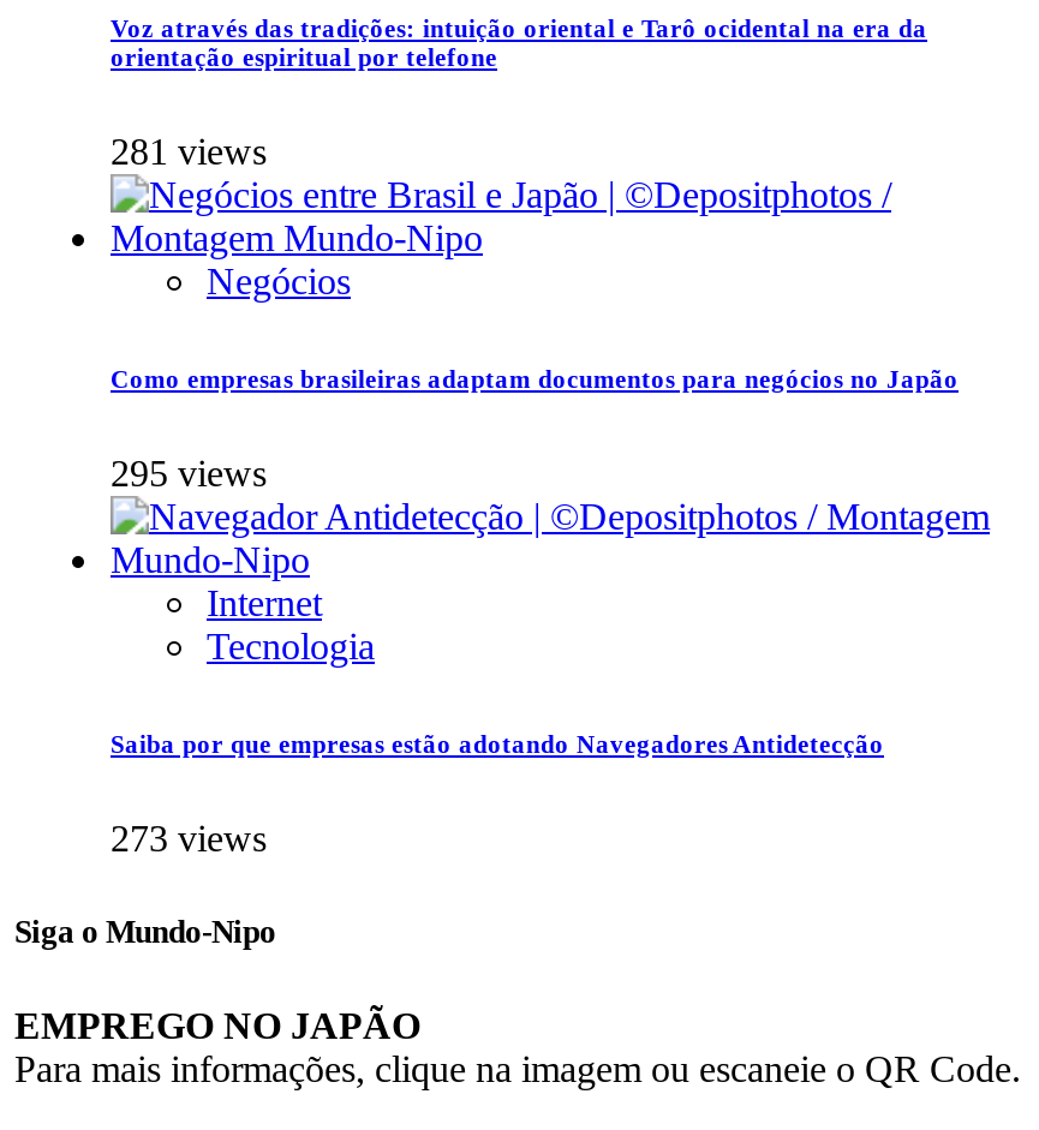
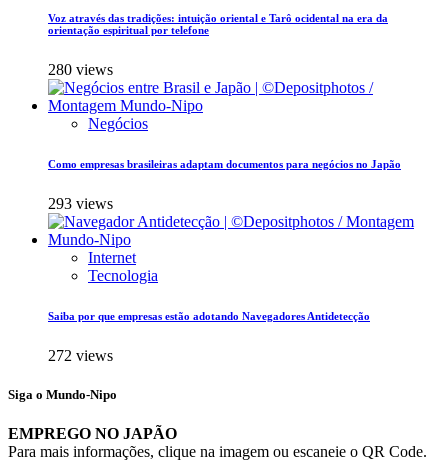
- 281 views
+ 280 views

- 295 views
+ 293 views

- 273 views
+ 272 views
